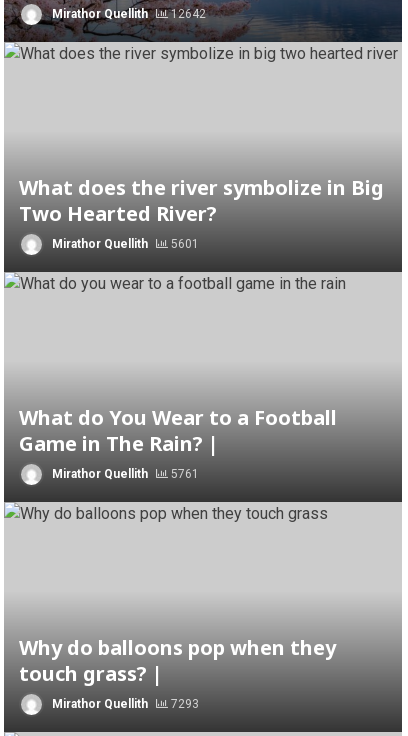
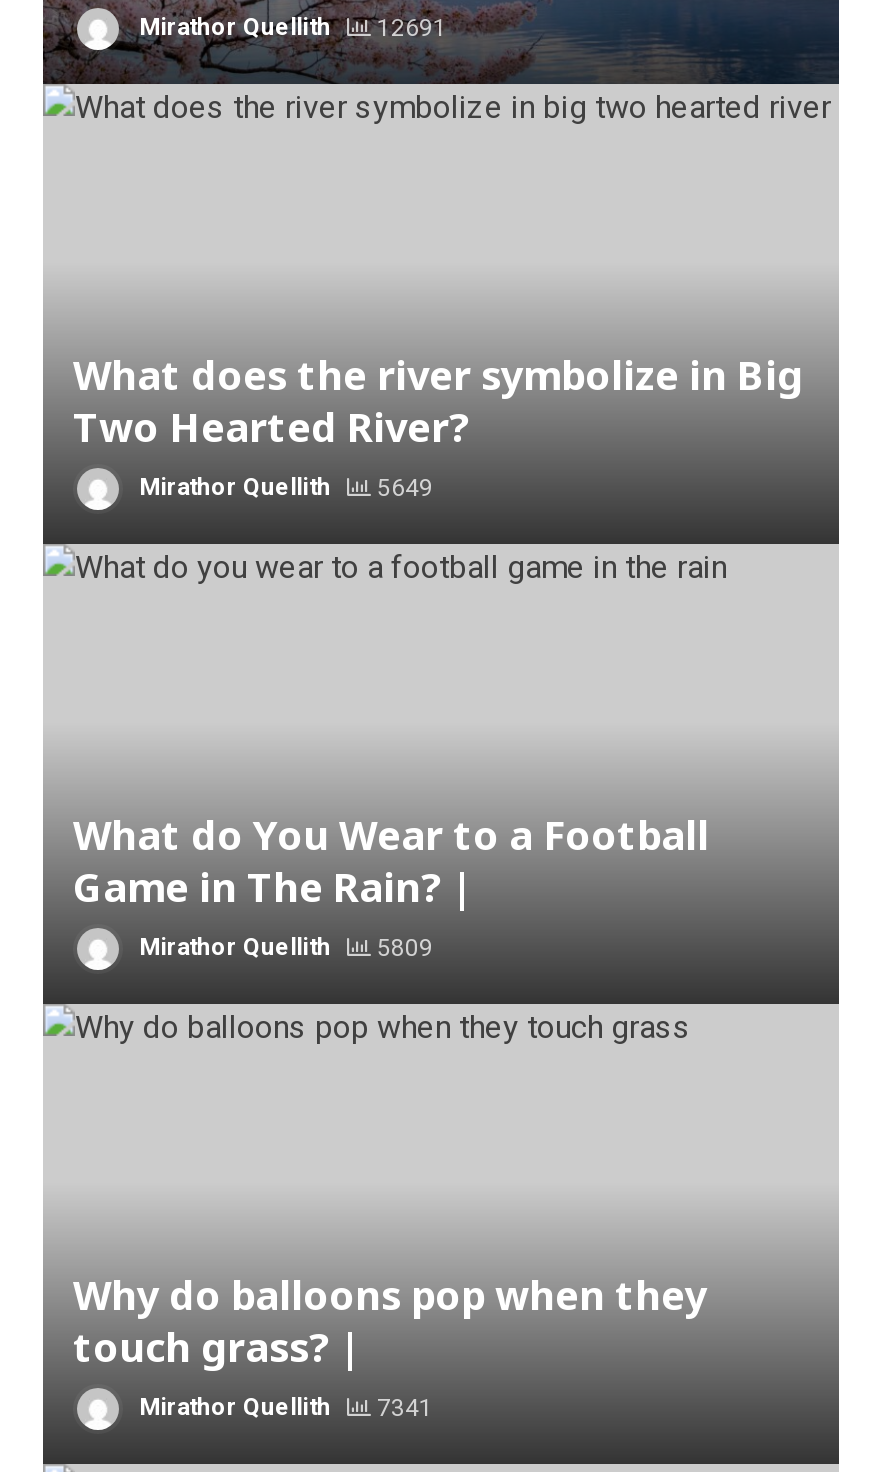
- Mirathor Quellith 12642
+ Mirathor Quellith 12691

- Mirathor Quellith 5601
+ Mirathor Quellith 5649

- Mirathor Quellith 5761
+ Mirathor Quellith 5809

- Mirathor Quellith 7293
+ Mirathor Quellith 7341
